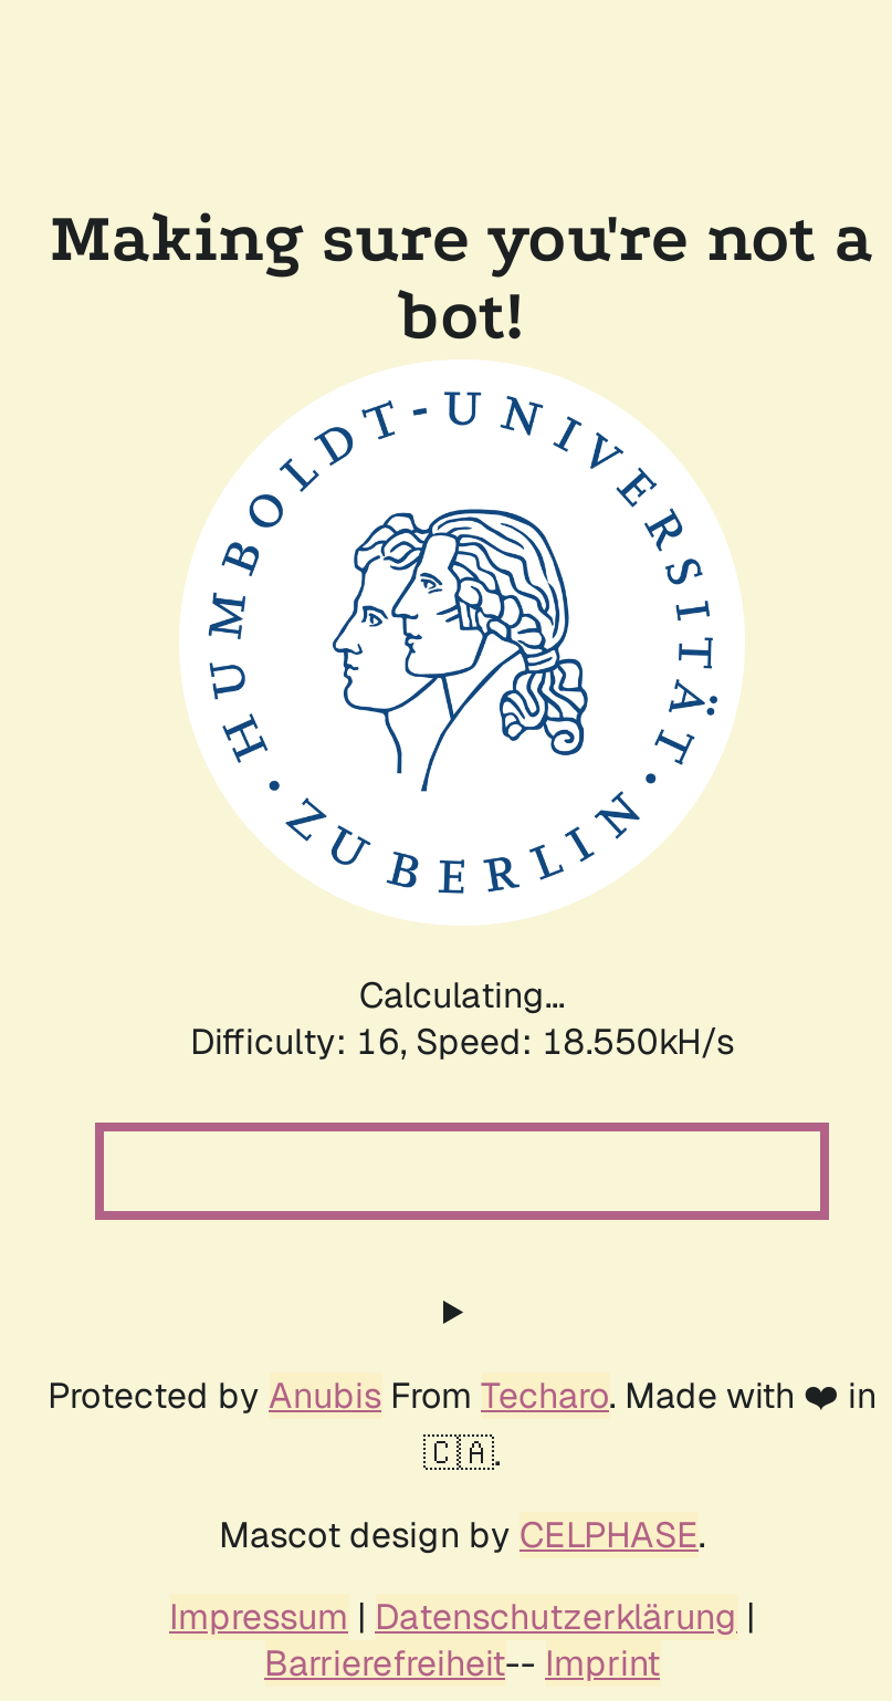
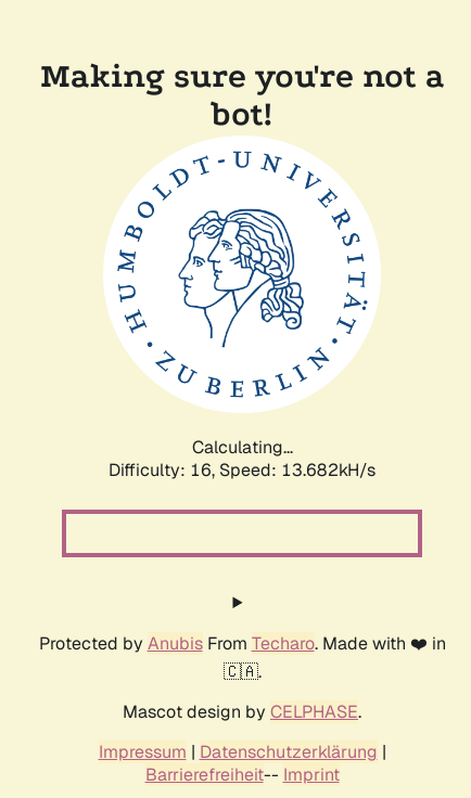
- Difficulty: 16, Speed: 18.550kH/s
+ Difficulty: 16, Speed: 13.682kH/s
